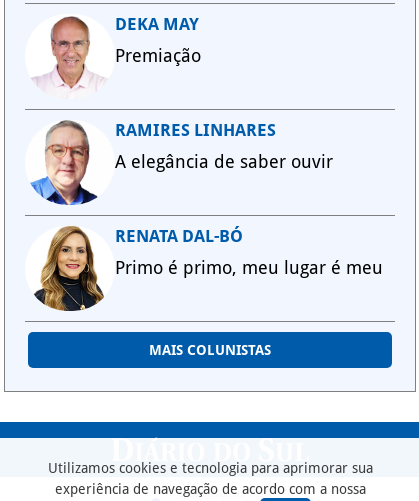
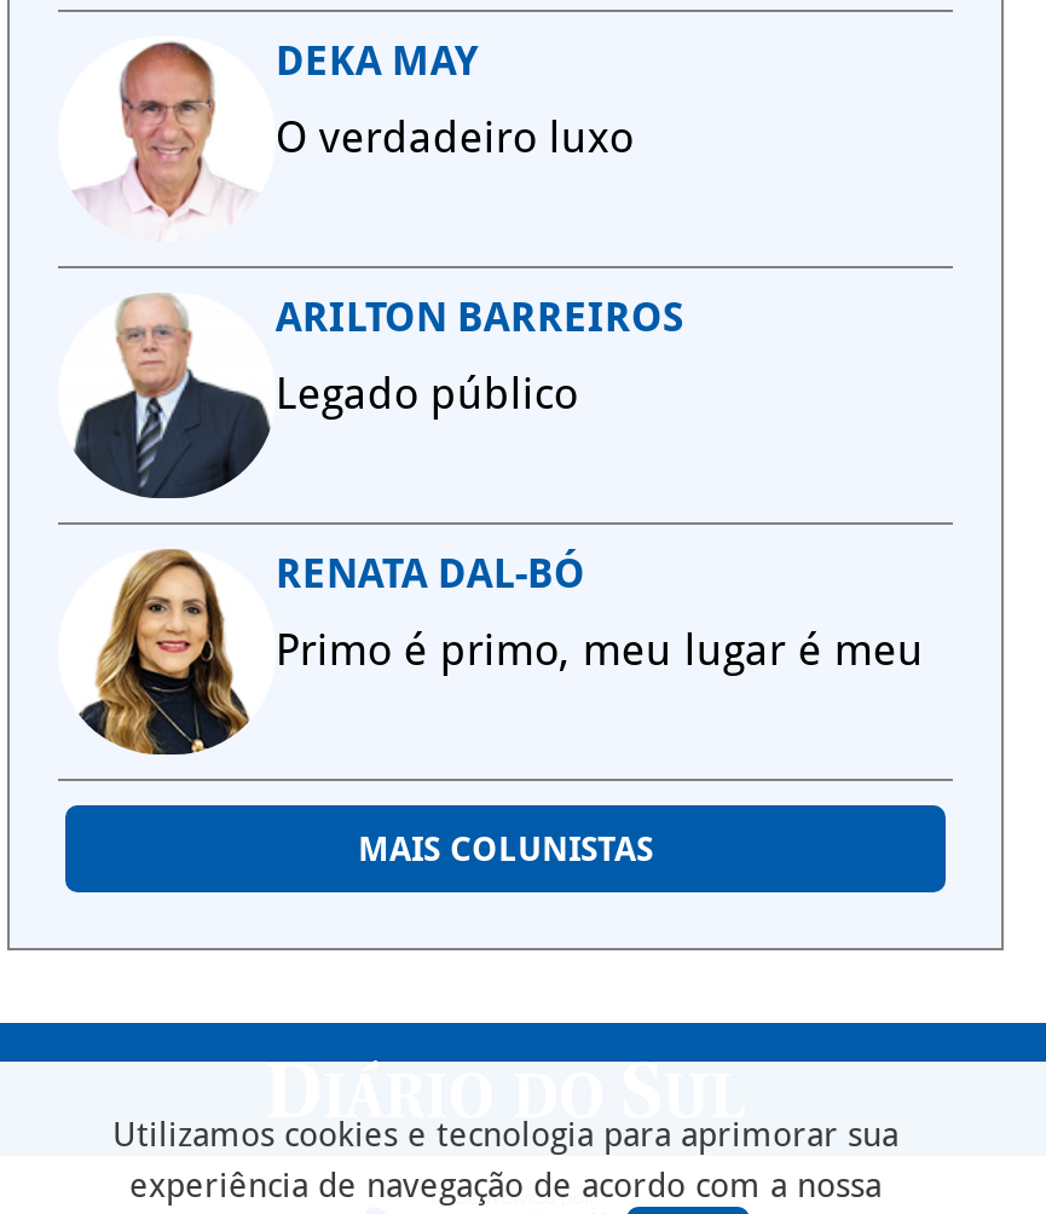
- Premiação
+ O verdadeiro luxo

- [image]
- RAMIRES LINHARES
+ [image]
+ ARILTON BARREIROS

- A elegância de saber ouvir
+ Legado público
